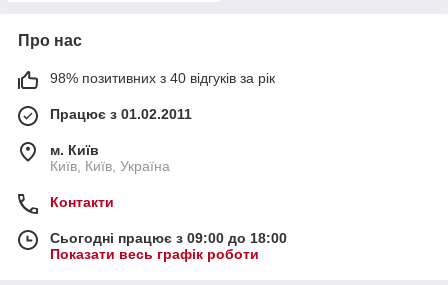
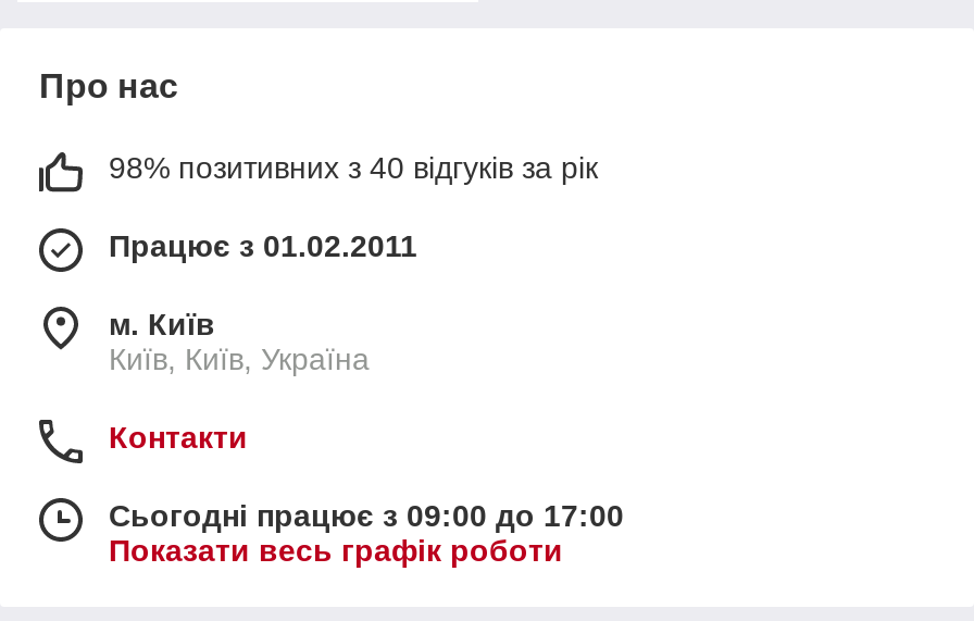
- Сьогодні працює з 09:00 до 18:00
+ Сьогодні працює з 09:00 до 17:00
